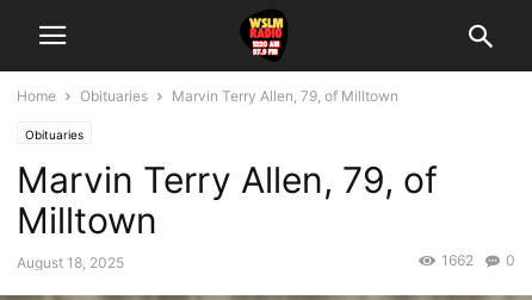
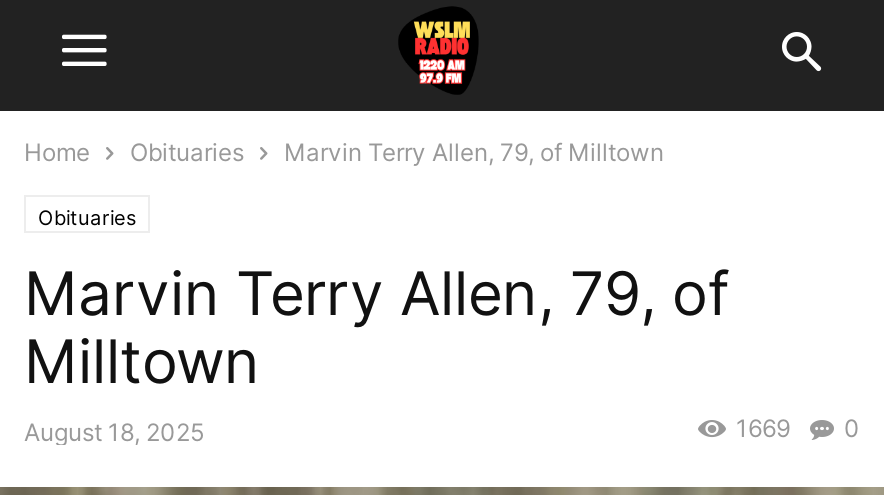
- 1662 0
+ 1669 0
